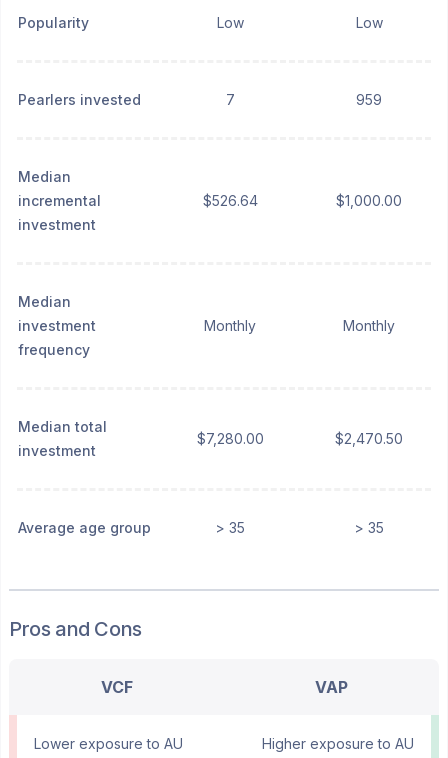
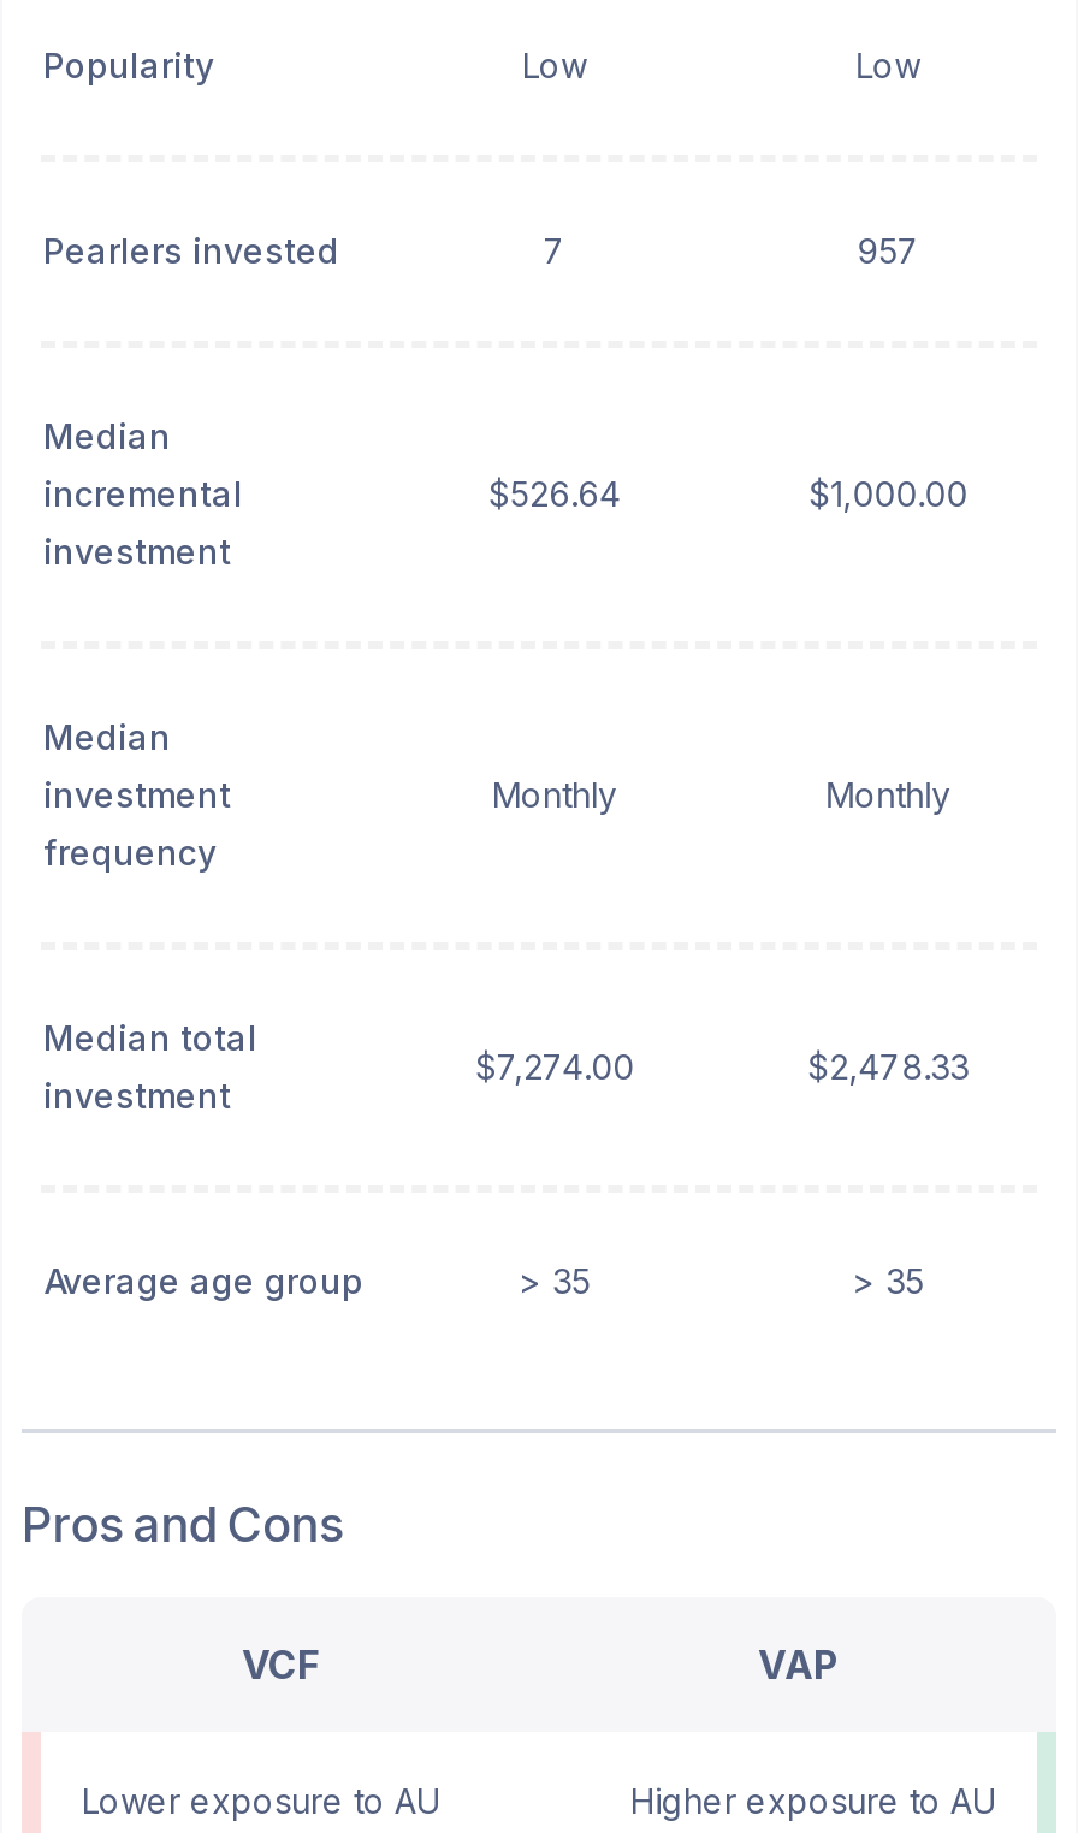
- 959
+ 957

- $7,280.00
+ $7,274.00

- $2,470.50
+ $2,478.33
